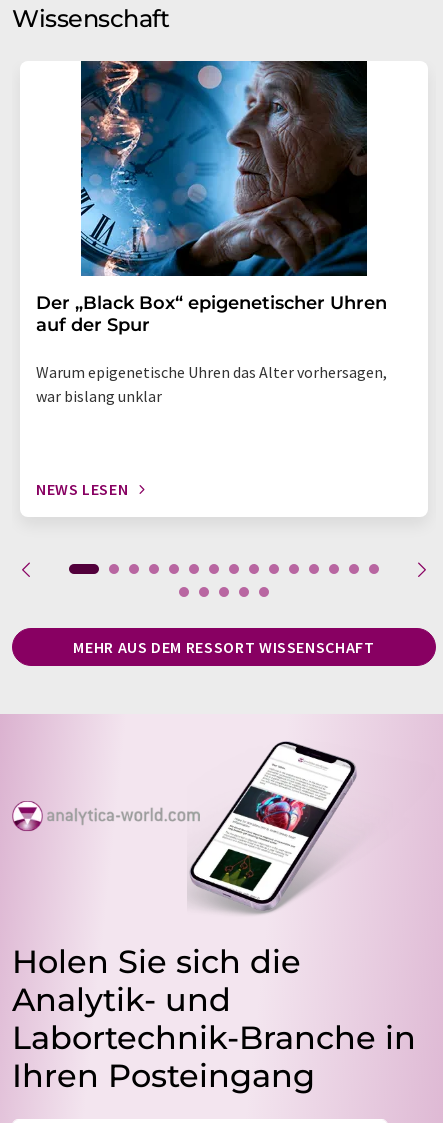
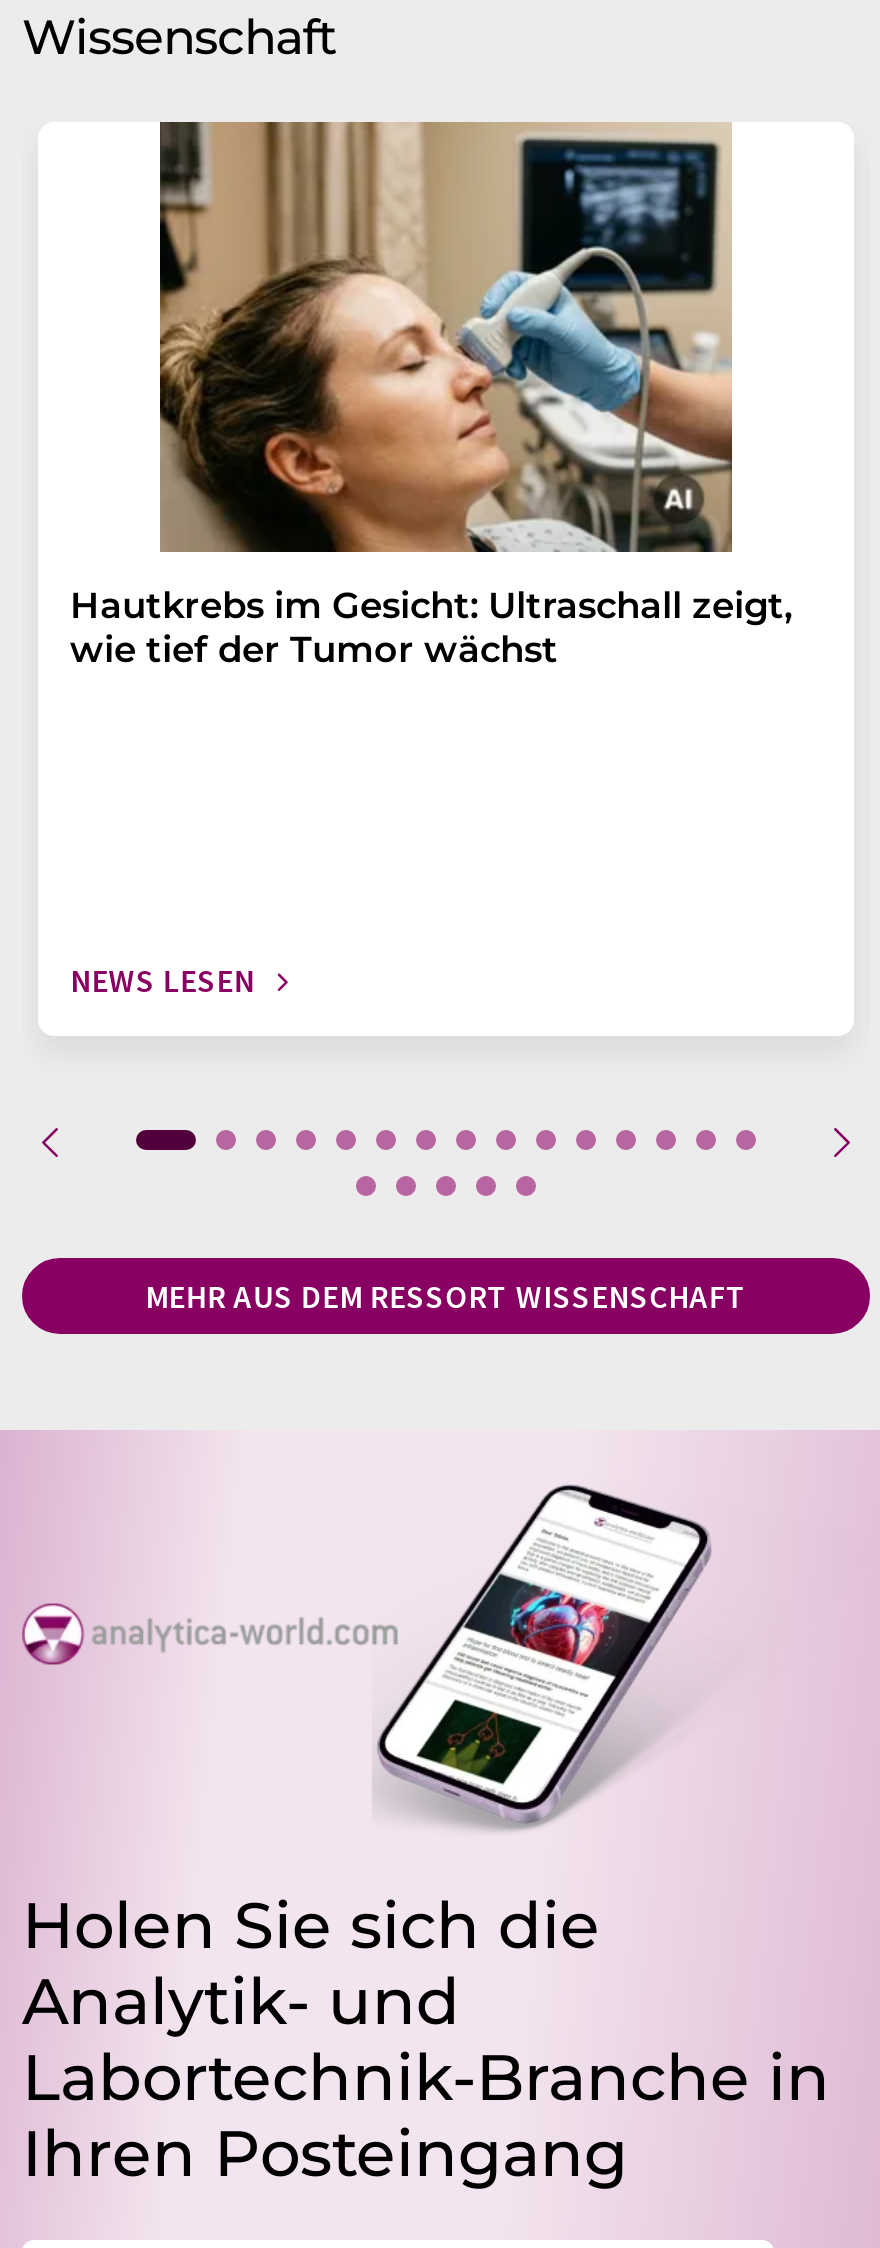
- [image]
- Der „Black Box“ epigenetischer Uhren
- auf der Spur
- Warum epigenetische Uhren das Alter vorhersagen,
- war bislang unklar
+ [image]
+ Hautkrebs im Gesicht: Ultraschall zeigt,
+ wie tief der Tumor wächst
